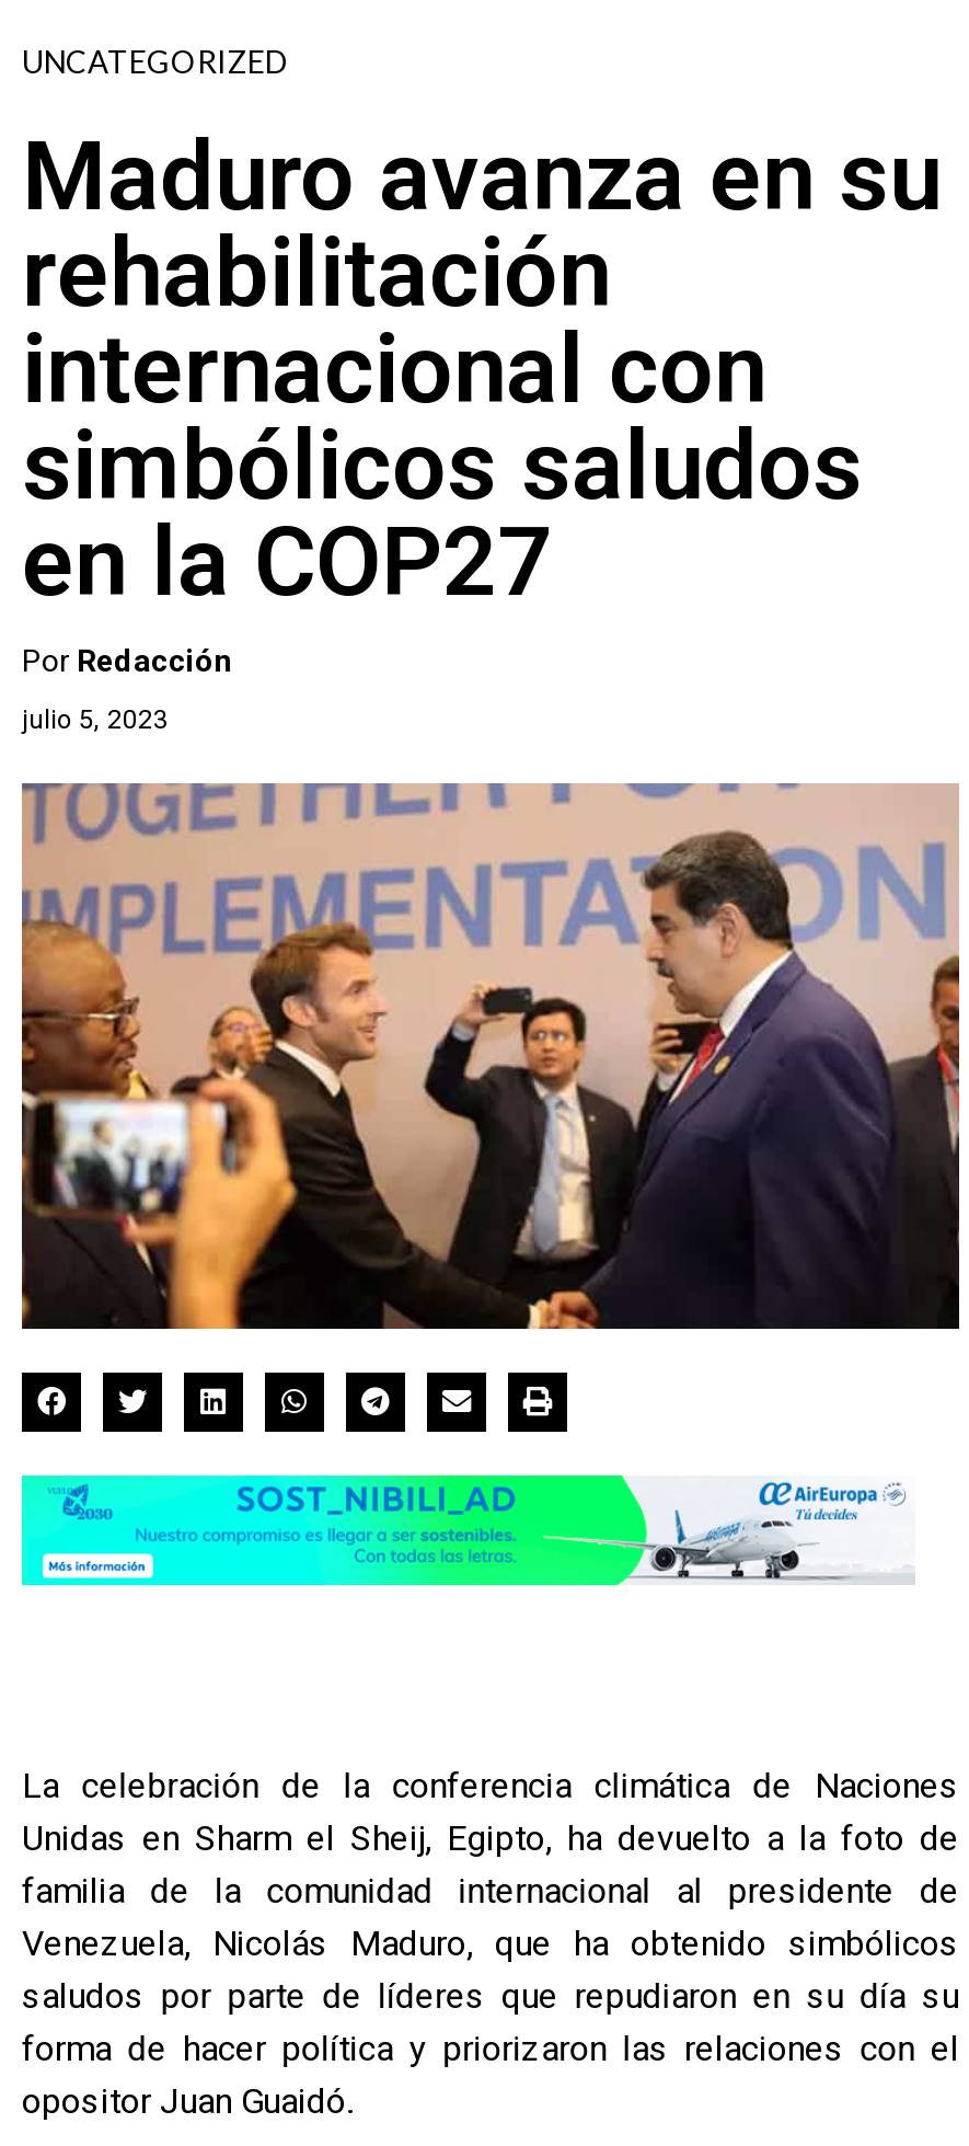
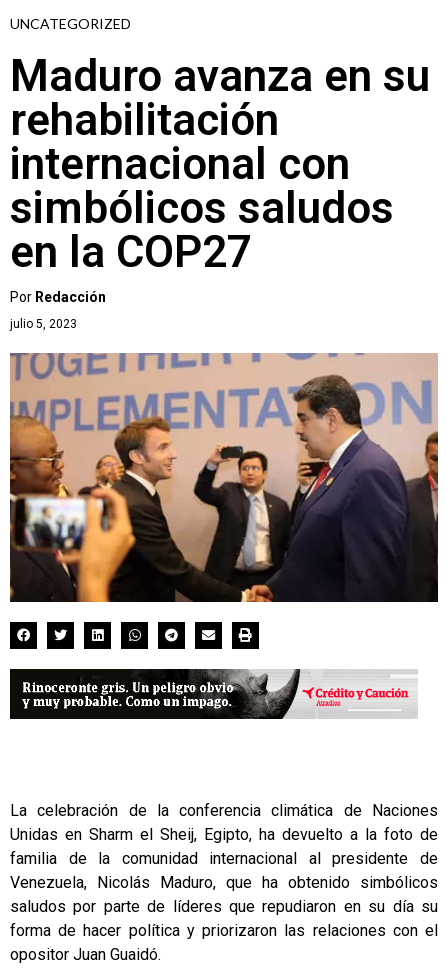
- [image]
+ [image]
